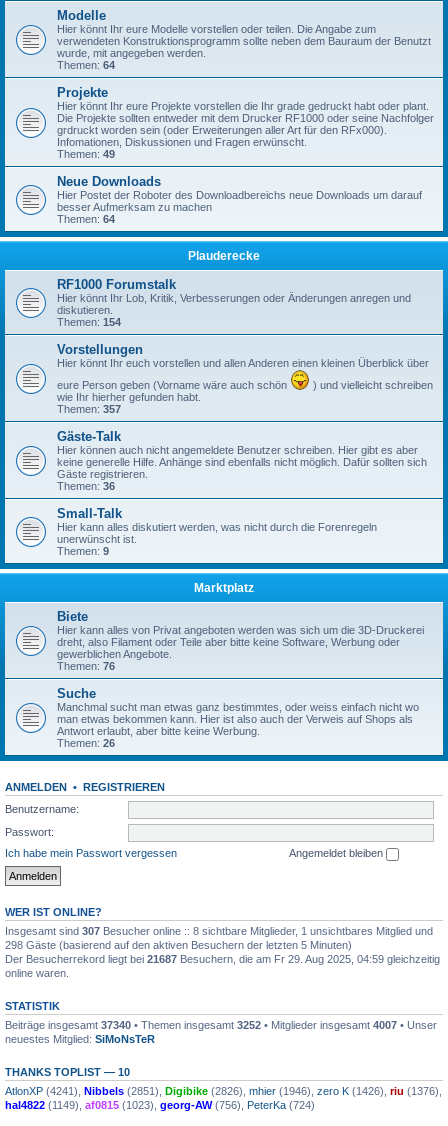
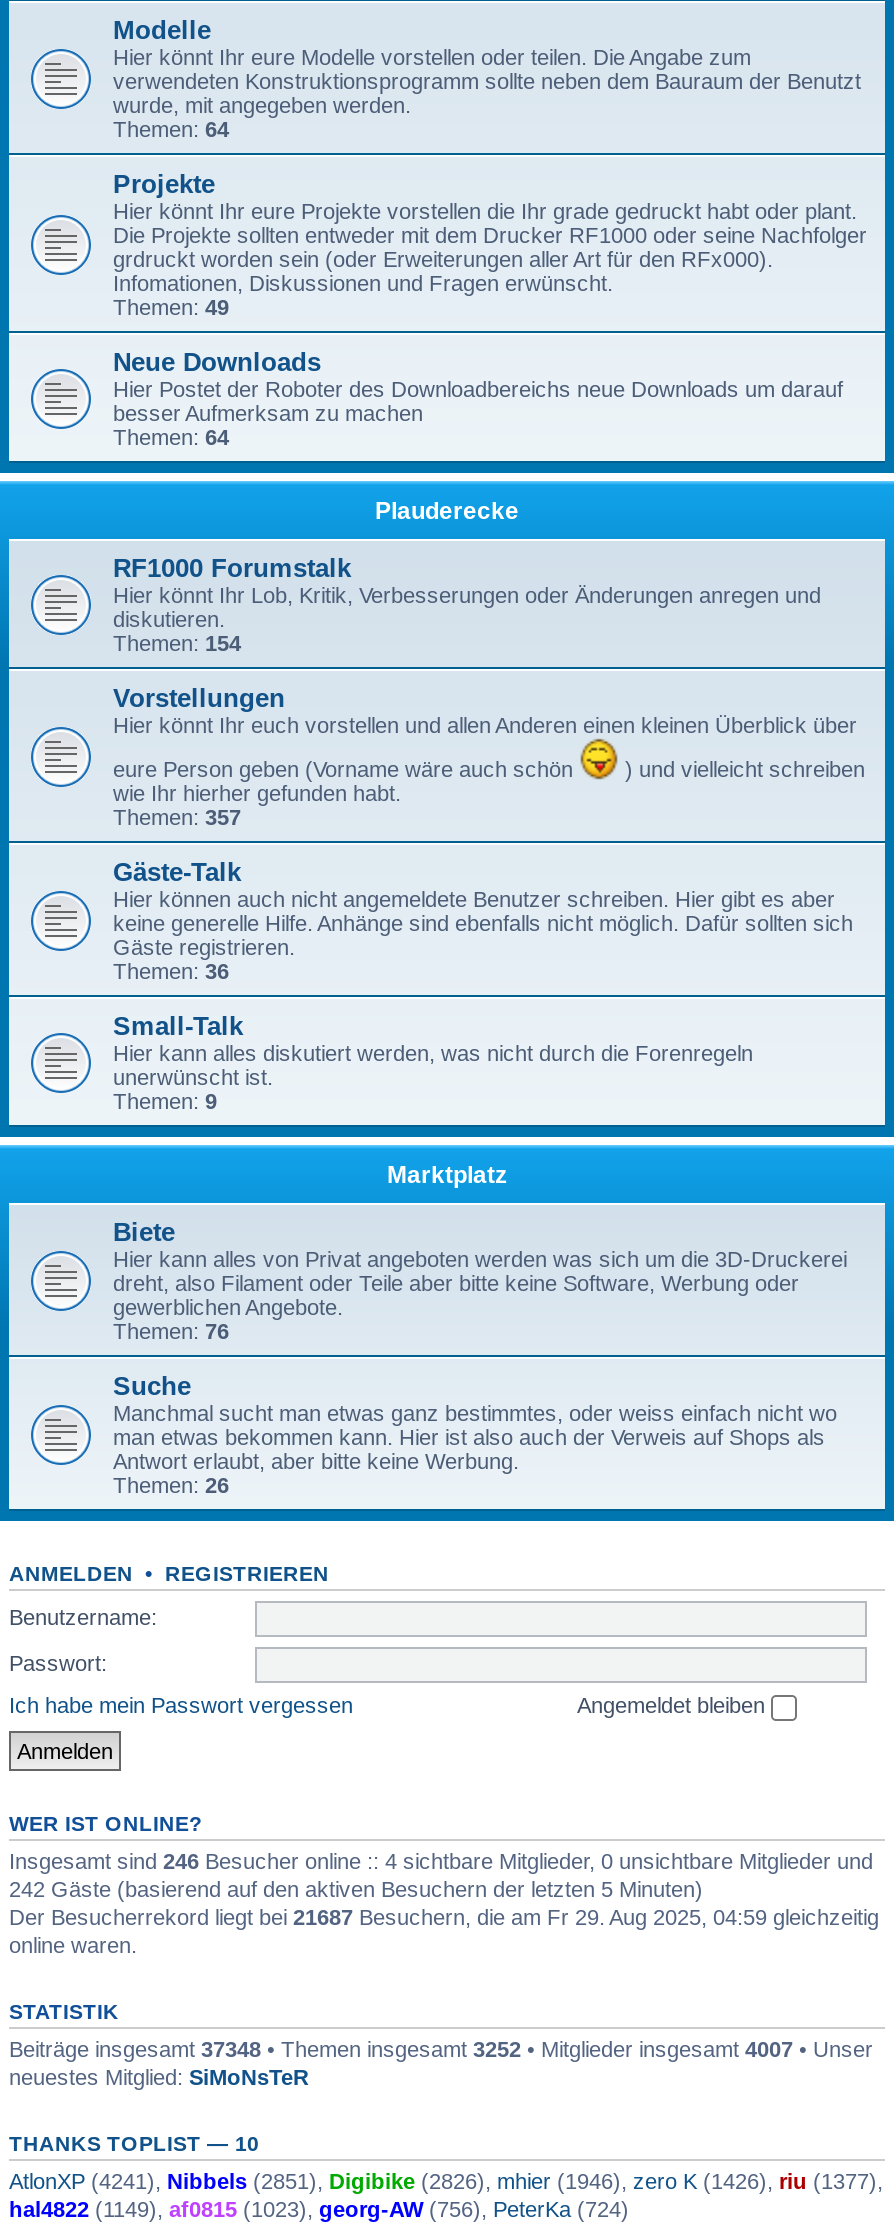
- Insgesamt sind 307 Besucher online :: 8 sichtbare Mitglieder, 1 unsichtbares Mitglied und
+ Insgesamt sind 246 Besucher online :: 4 sichtbare Mitglieder, 0 unsichtbare Mitglieder und

- 298 Gäste (basierend auf den aktiven Besuchern der letzten 5 Minuten)
+ 242 Gäste (basierend auf den aktiven Besuchern der letzten 5 Minuten)

- Beiträge insgesamt 37340 • Themen insgesamt 3252 • Mitglieder insgesamt 4007 • Unser
+ Beiträge insgesamt 37348 • Themen insgesamt 3252 • Mitglieder insgesamt 4007 • Unser

- AtlonXP (4241), Nibbels (2851), Digibike (2826), mhier (1946), zero K (1426), riu (1376),
+ AtlonXP (4241), Nibbels (2851), Digibike (2826), mhier (1946), zero K (1426), riu (1377),
